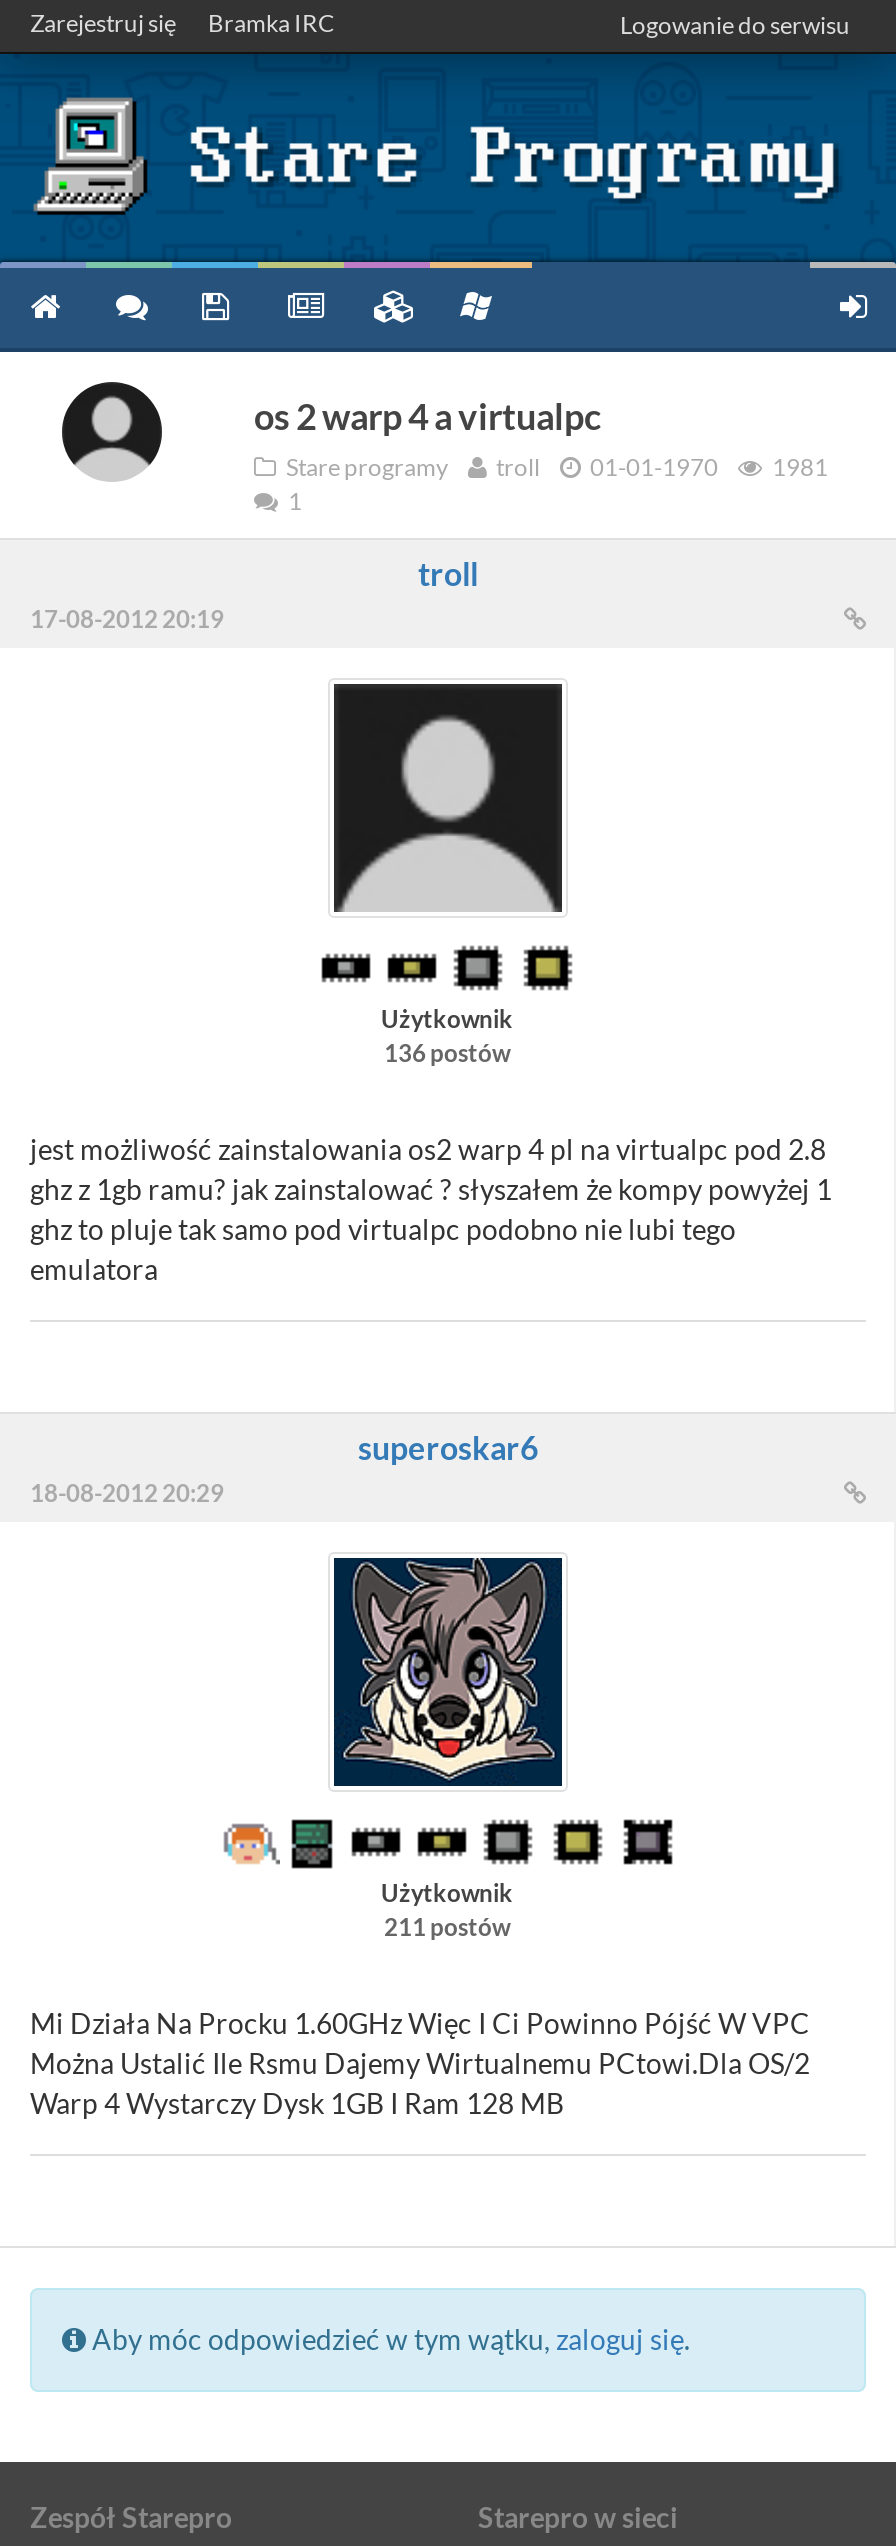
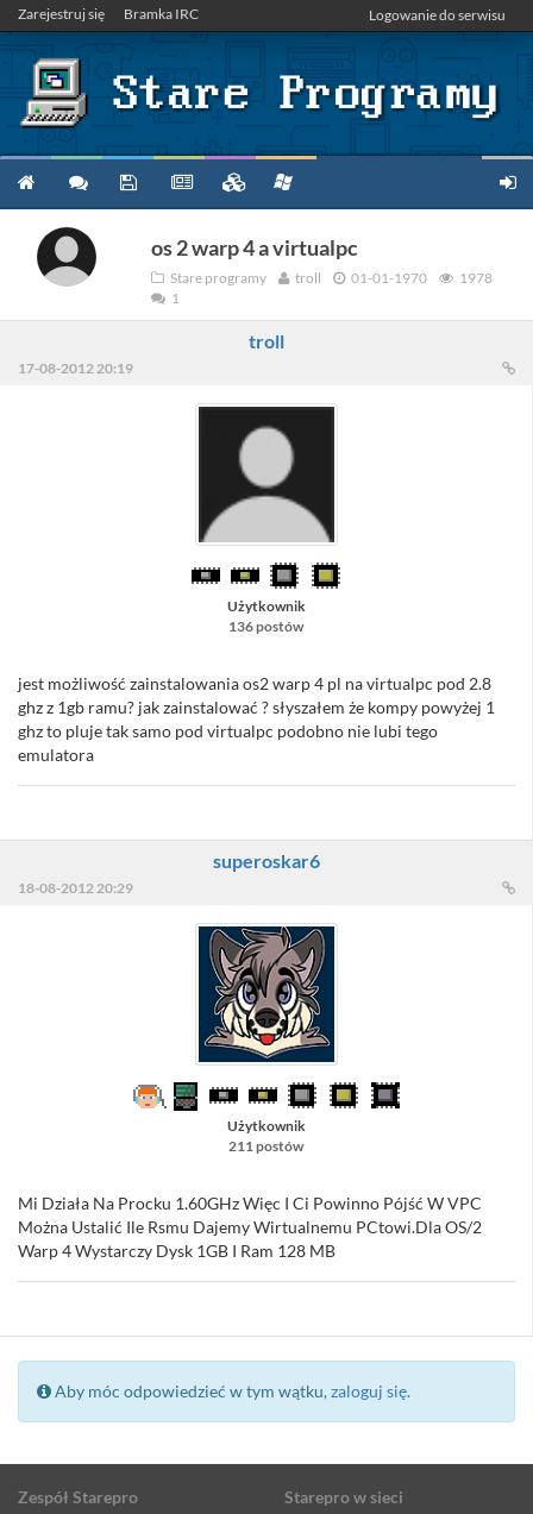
- Stare programy troll 01-01-1970 1981
+ Stare programy troll 01-01-1970 1978
